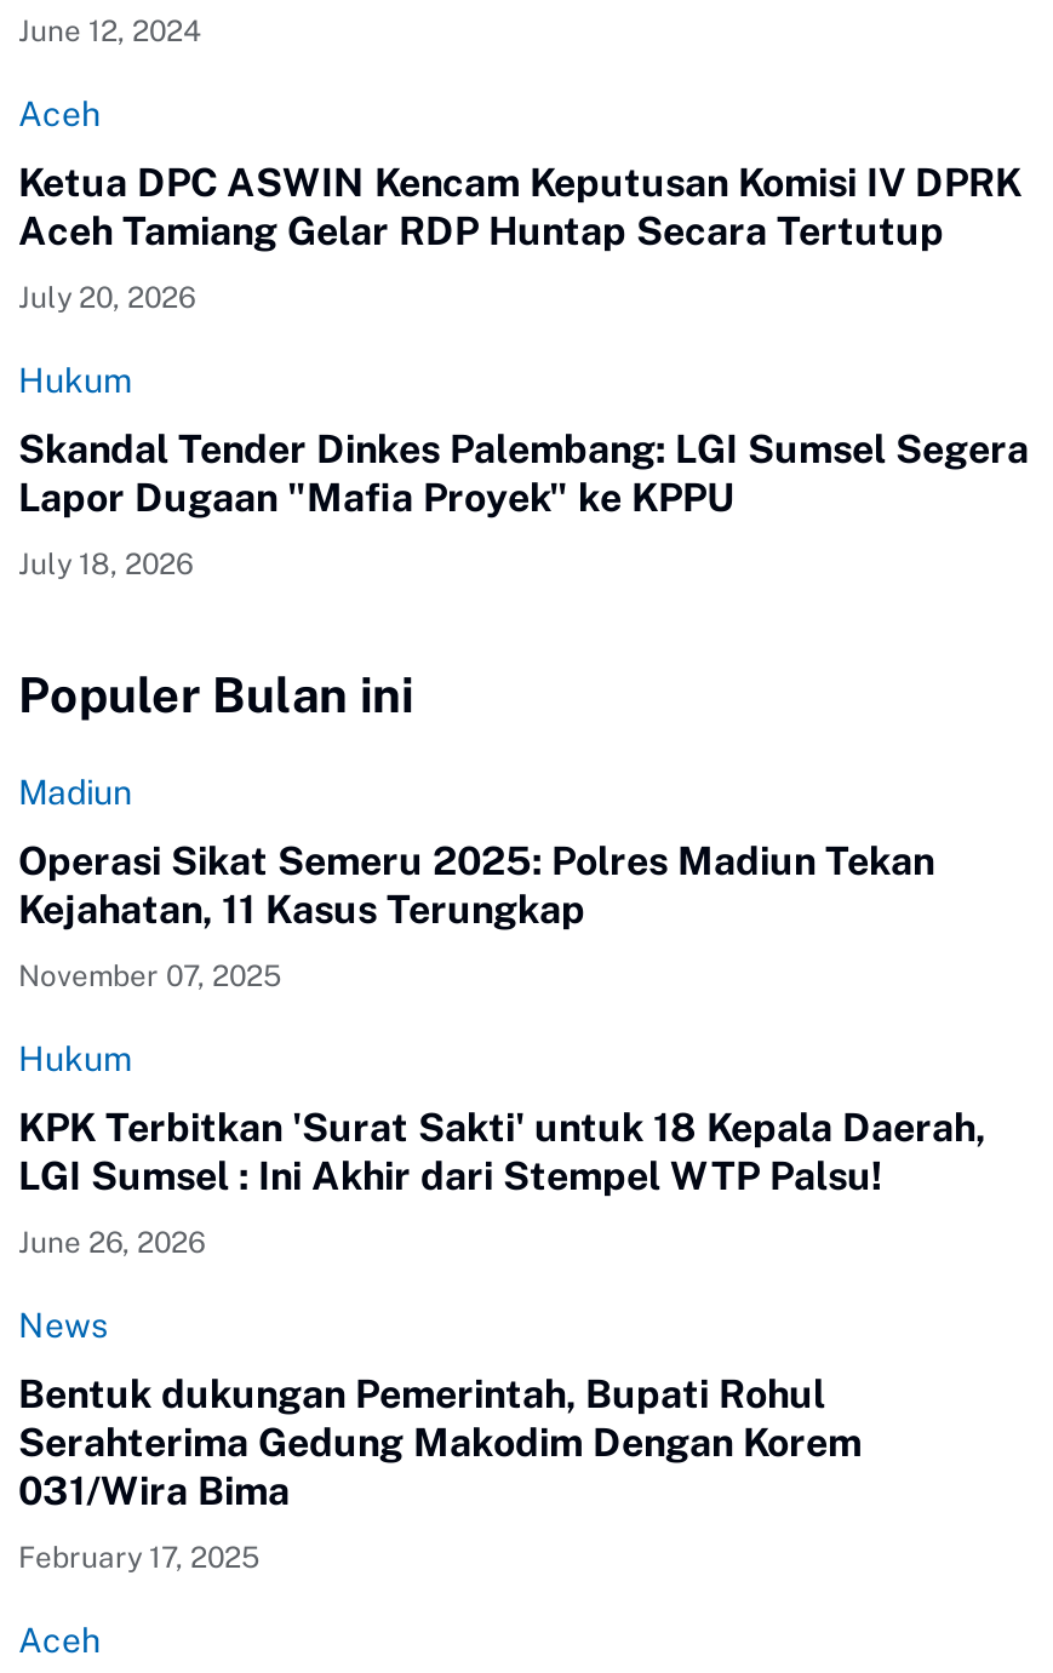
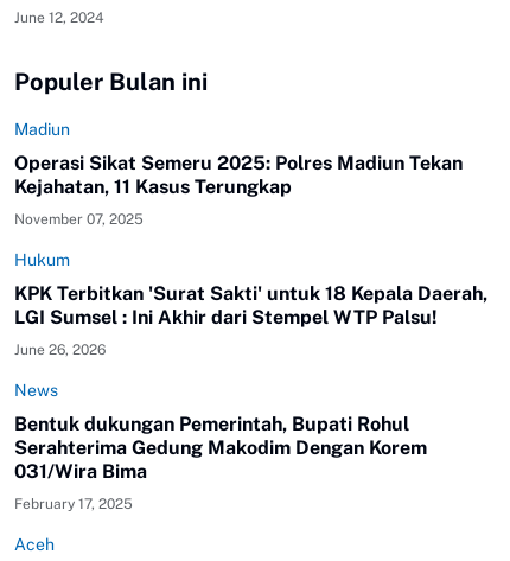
- Aceh
- Ketua DPC ASWIN Kencam Keputusan Komisi IV DPRK
- Aceh Tamiang Gelar RDP Huntap Secara Tertutup
- July 20, 2026
- Hukum
- Skandal Tender Dinkes Palembang: LGI Sumsel Segera
- Lapor Dugaan "Mafia Proyek" ke KPPU
- July 18, 2026
